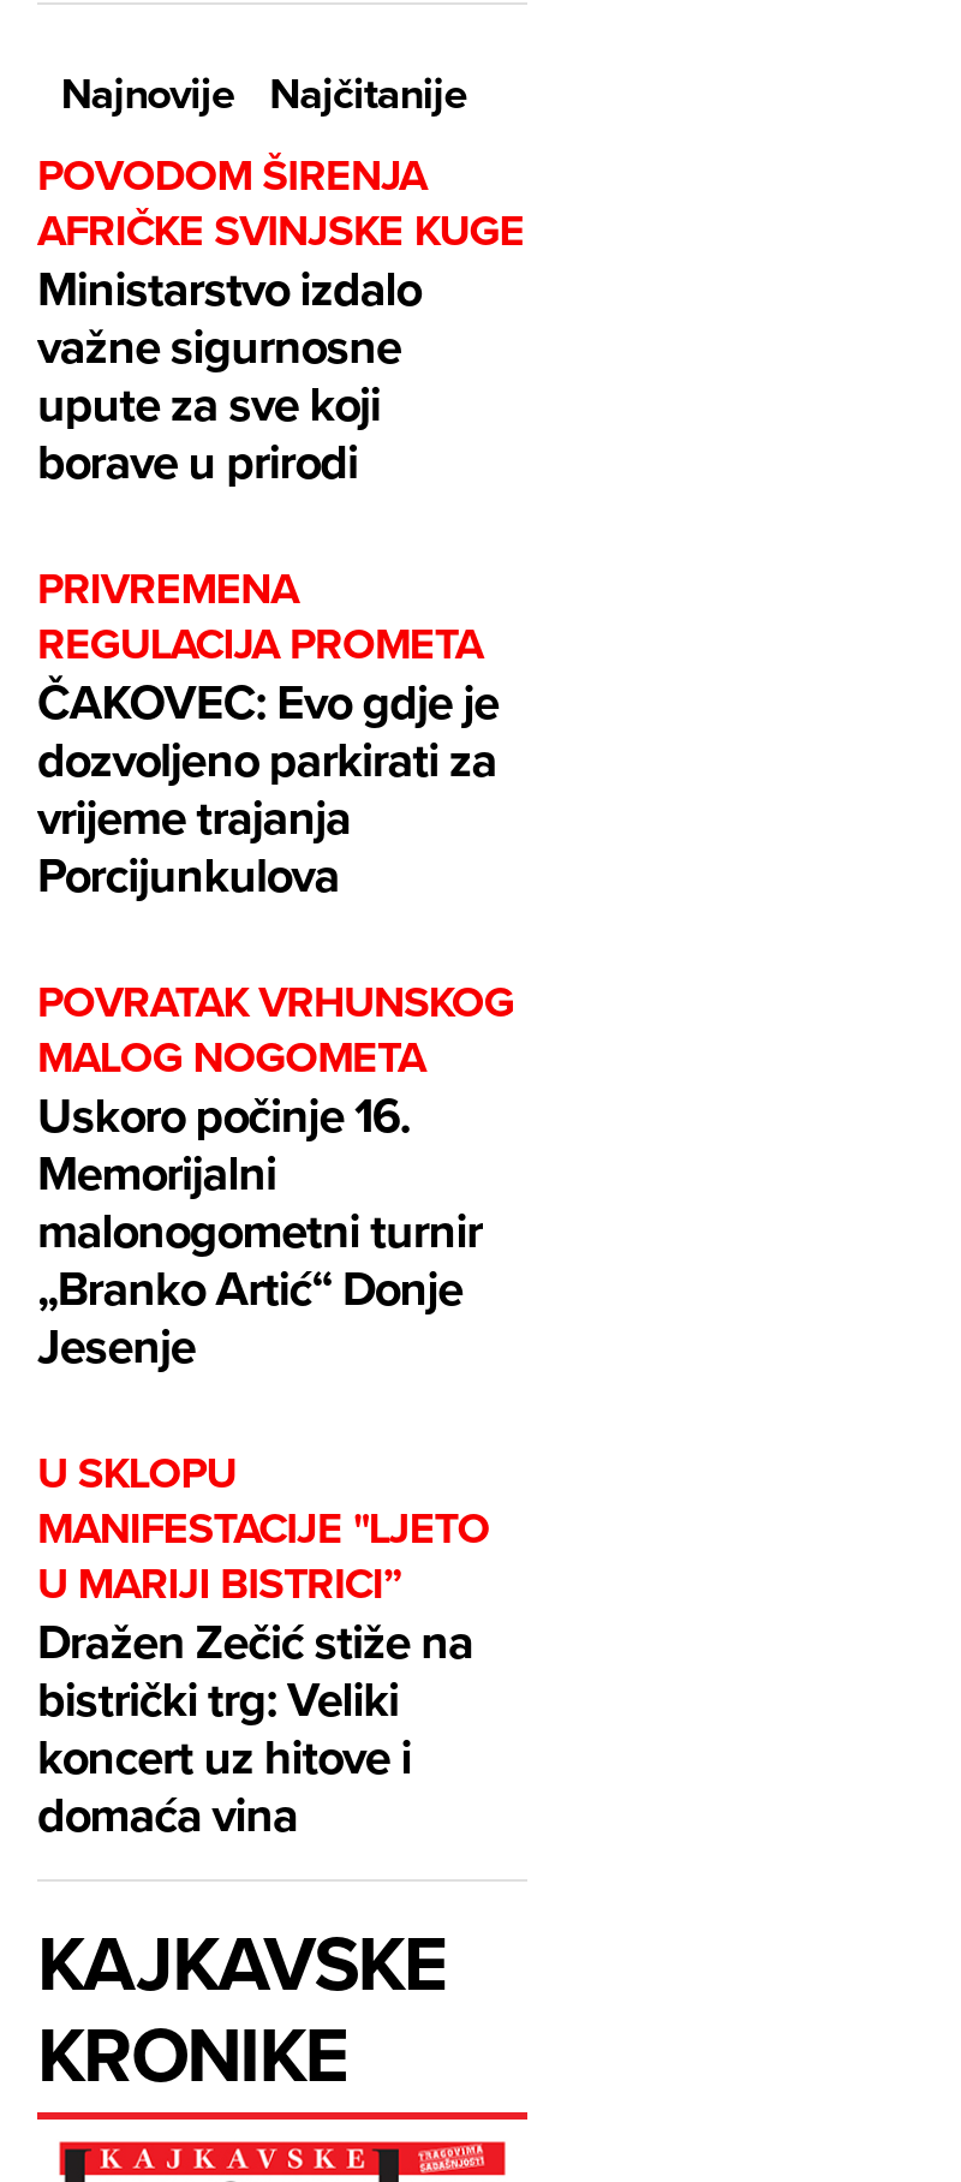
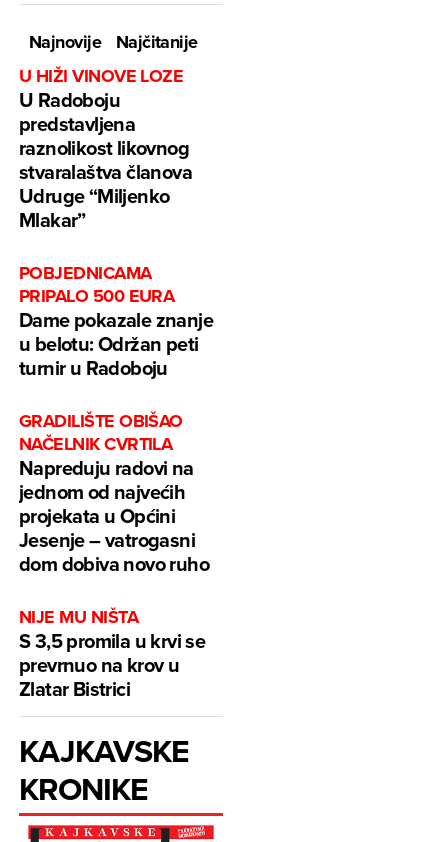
- POVODOM ŠIRENJA
- AFRIČKE SVINJSKE KUGE
- Ministarstvo izdalo
- važne sigurnosne
- upute za sve koji
- borave u prirodi
+ U HIŽI VINOVE LOZE
+ U Radoboju
+ predstavljena
+ raznolikost likovnog
+ stvaralaštva članova
+ Udruge “Miljenko
+ Mlakar”

- PRIVREMENA
- REGULACIJA PROMETA
- ČAKOVEC: Evo gdje je
- dozvoljeno parkirati za
- vrijeme trajanja
- Porcijunkulova
+ POBJEDNICAMA
+ PRIPALO 500 EURA
+ Dame pokazale znanje
+ u belotu: Održan peti
+ turnir u Radoboju

- POVRATAK VRHUNSKOG
- MALOG NOGOMETA
- Uskoro počinje 16.
- Memorijalni
- malonogometni turnir
- „Branko Artić“ Donje
- Jesenje
+ GRADILIŠTE OBIŠAO
+ NAČELNIK CVRTILA
+ Napreduju radovi na
+ jednom od najvećih
+ projekata u Općini
+ Jesenje – vatrogasni
+ dom dobiva novo ruho

- U SKLOPU
- MANIFESTACIJE "LJETO
- U MARIJI BISTRICI”
- Dražen Zečić stiže na
- bistrički trg: Veliki
- koncert uz hitove i
- domaća vina
+ NIJE MU NIŠTA
+ S 3,5 promila u krvi se
+ prevrnuo na krov u
+ Zlatar Bistrici
